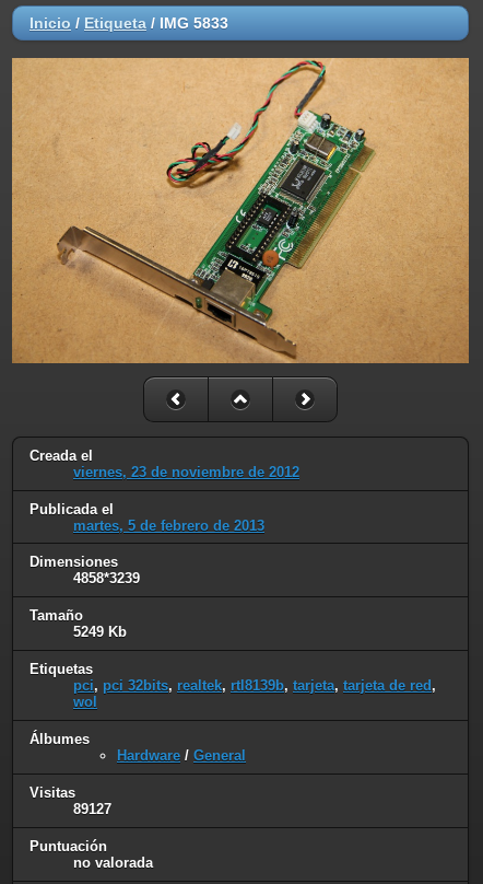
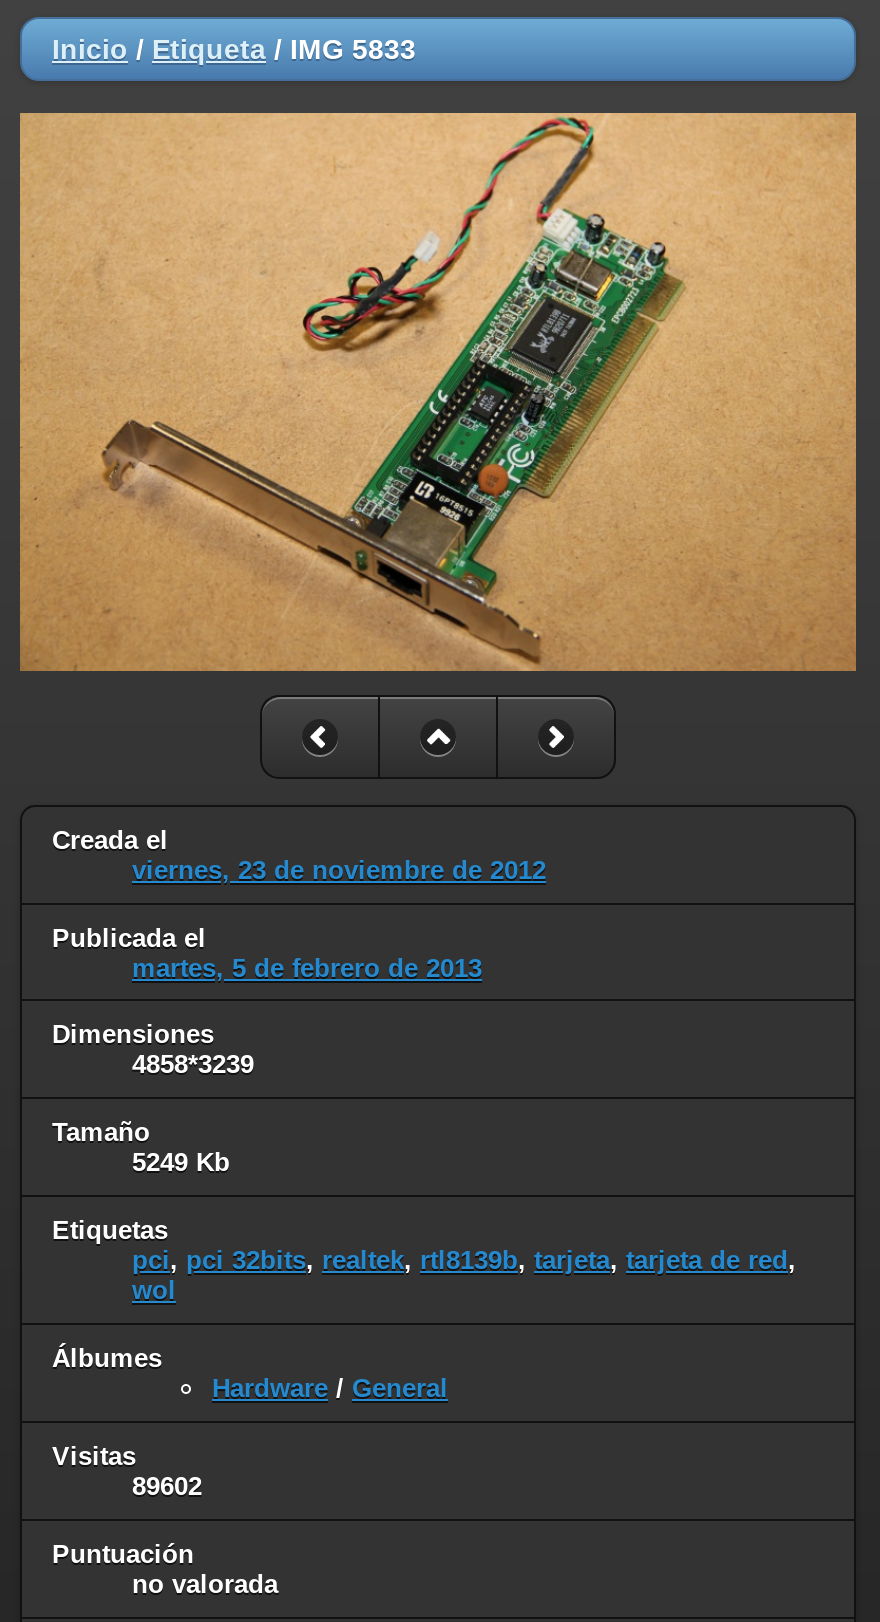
- 89127
+ 89602
